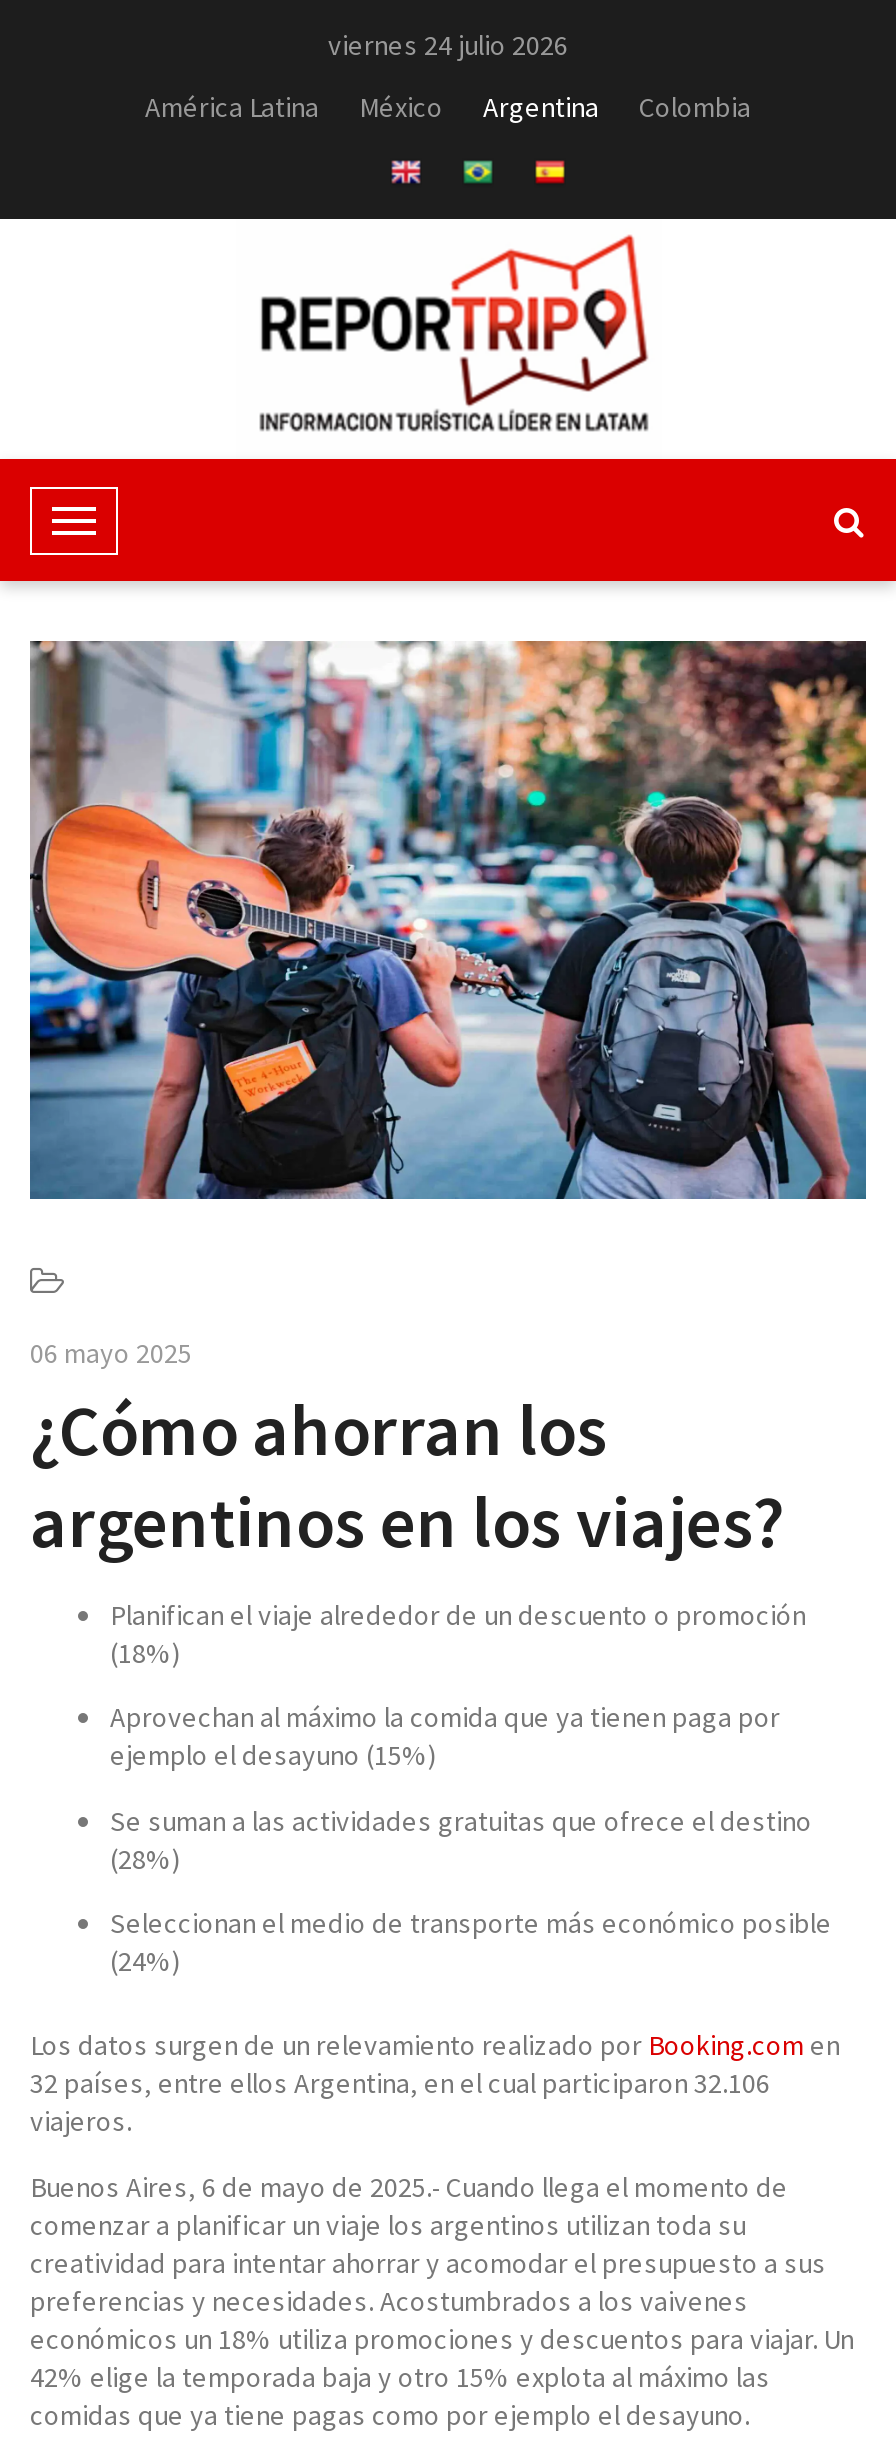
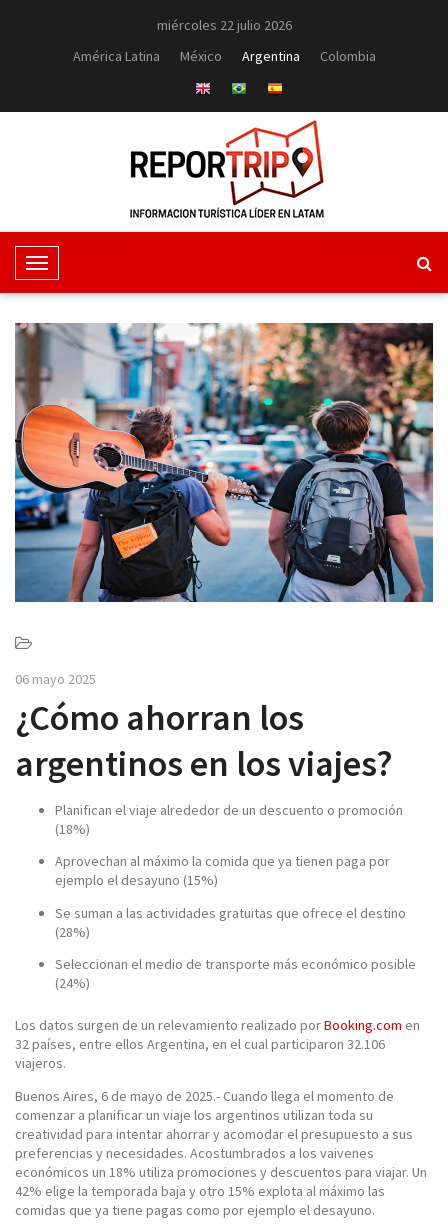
- viernes 24 julio 2026
+ miércoles 22 julio 2026
